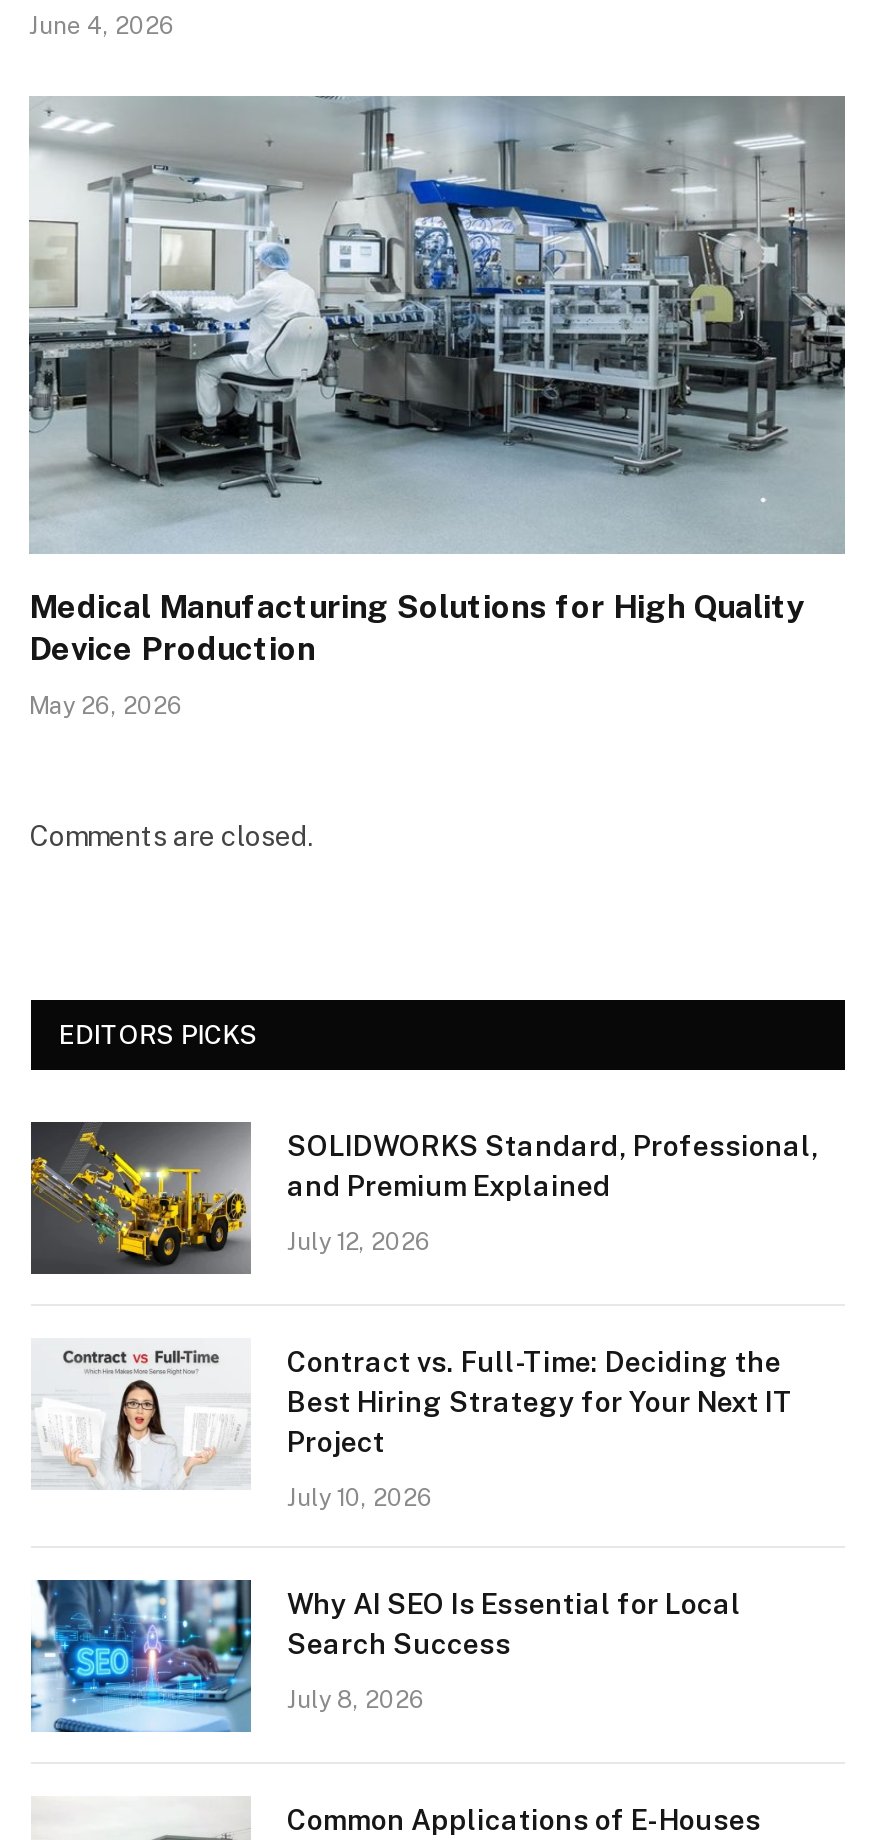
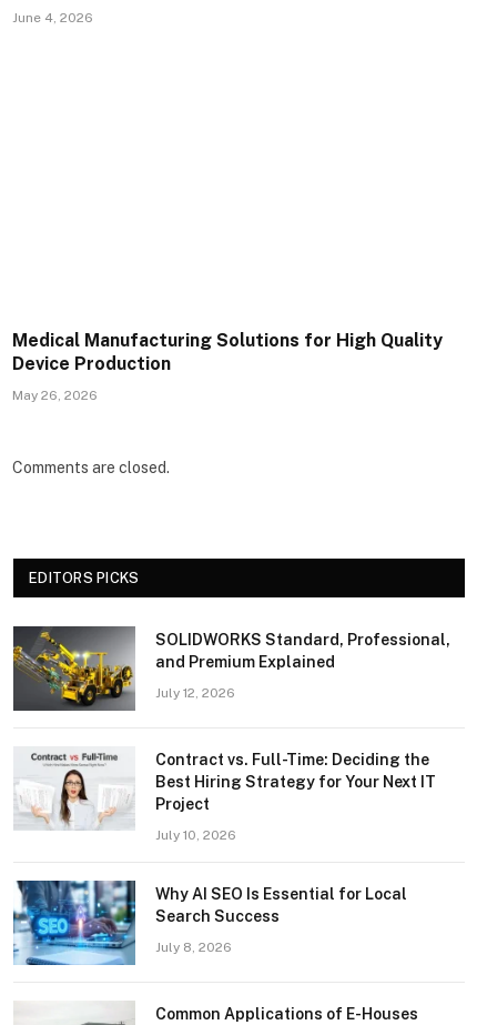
- [image]
